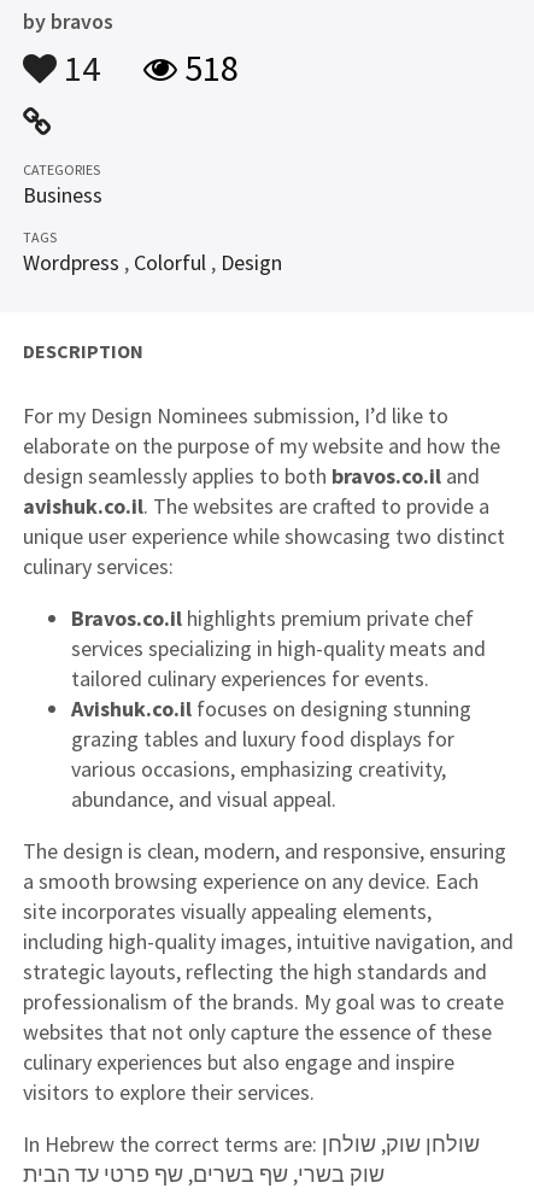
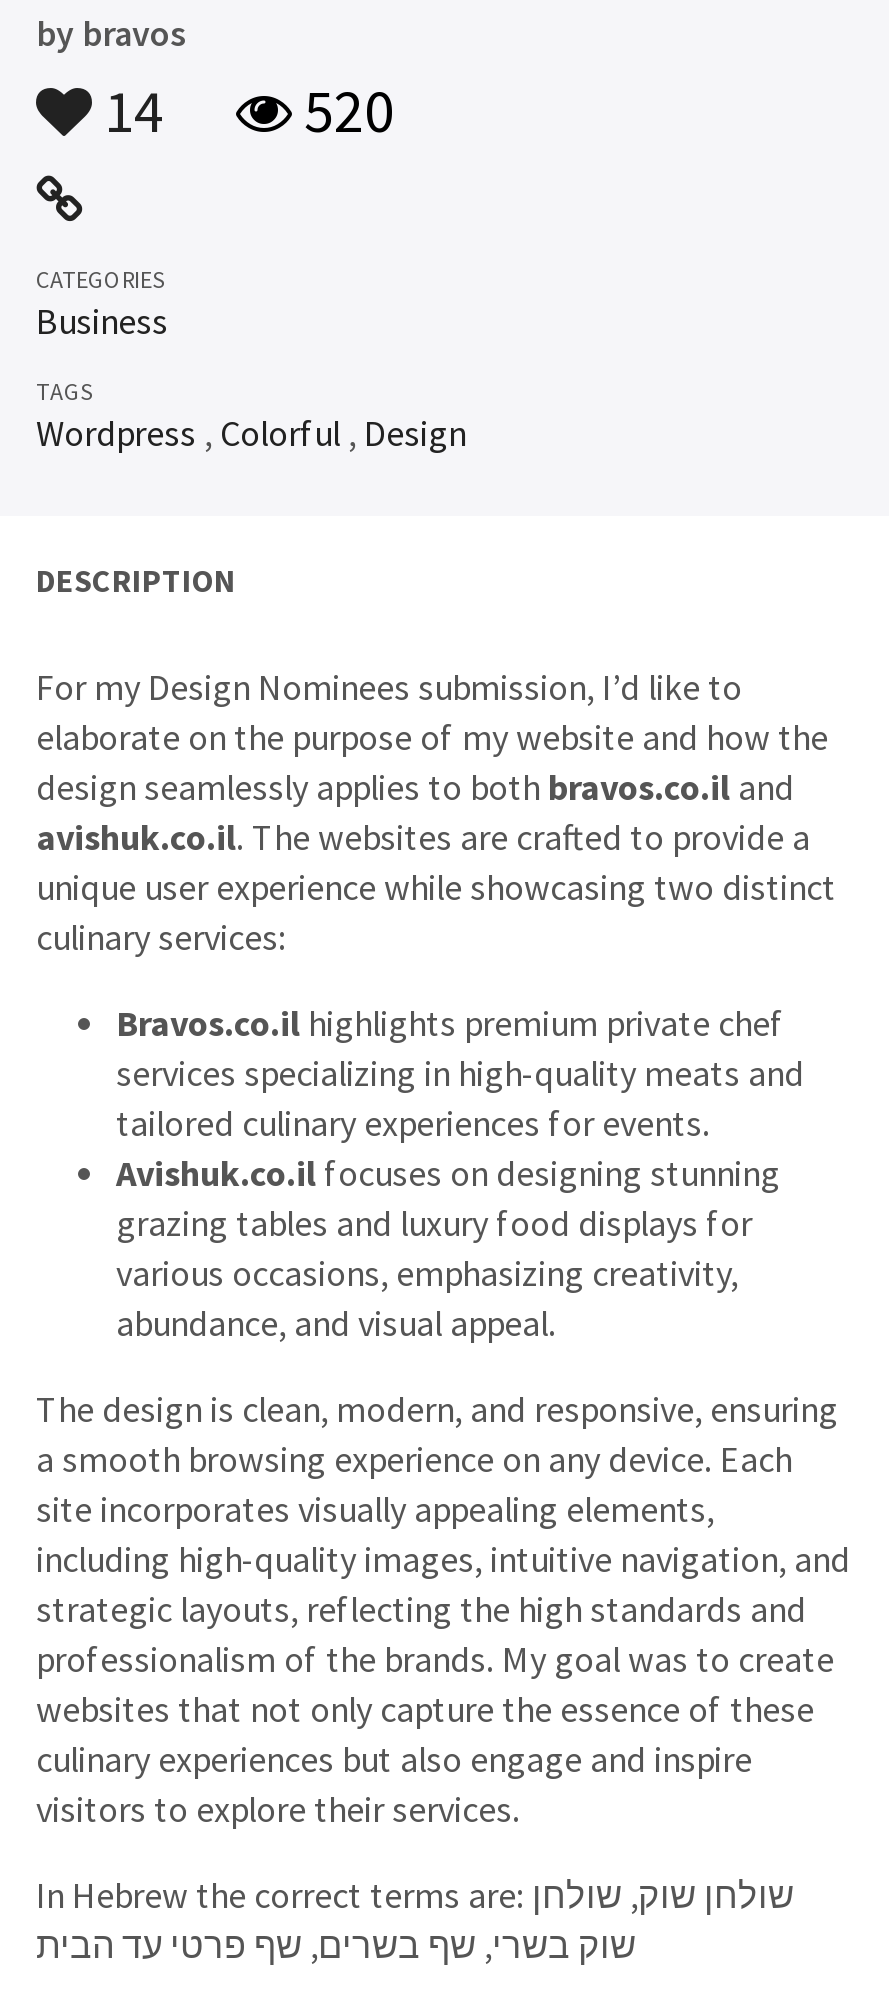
- 14 518
+ 14 520
